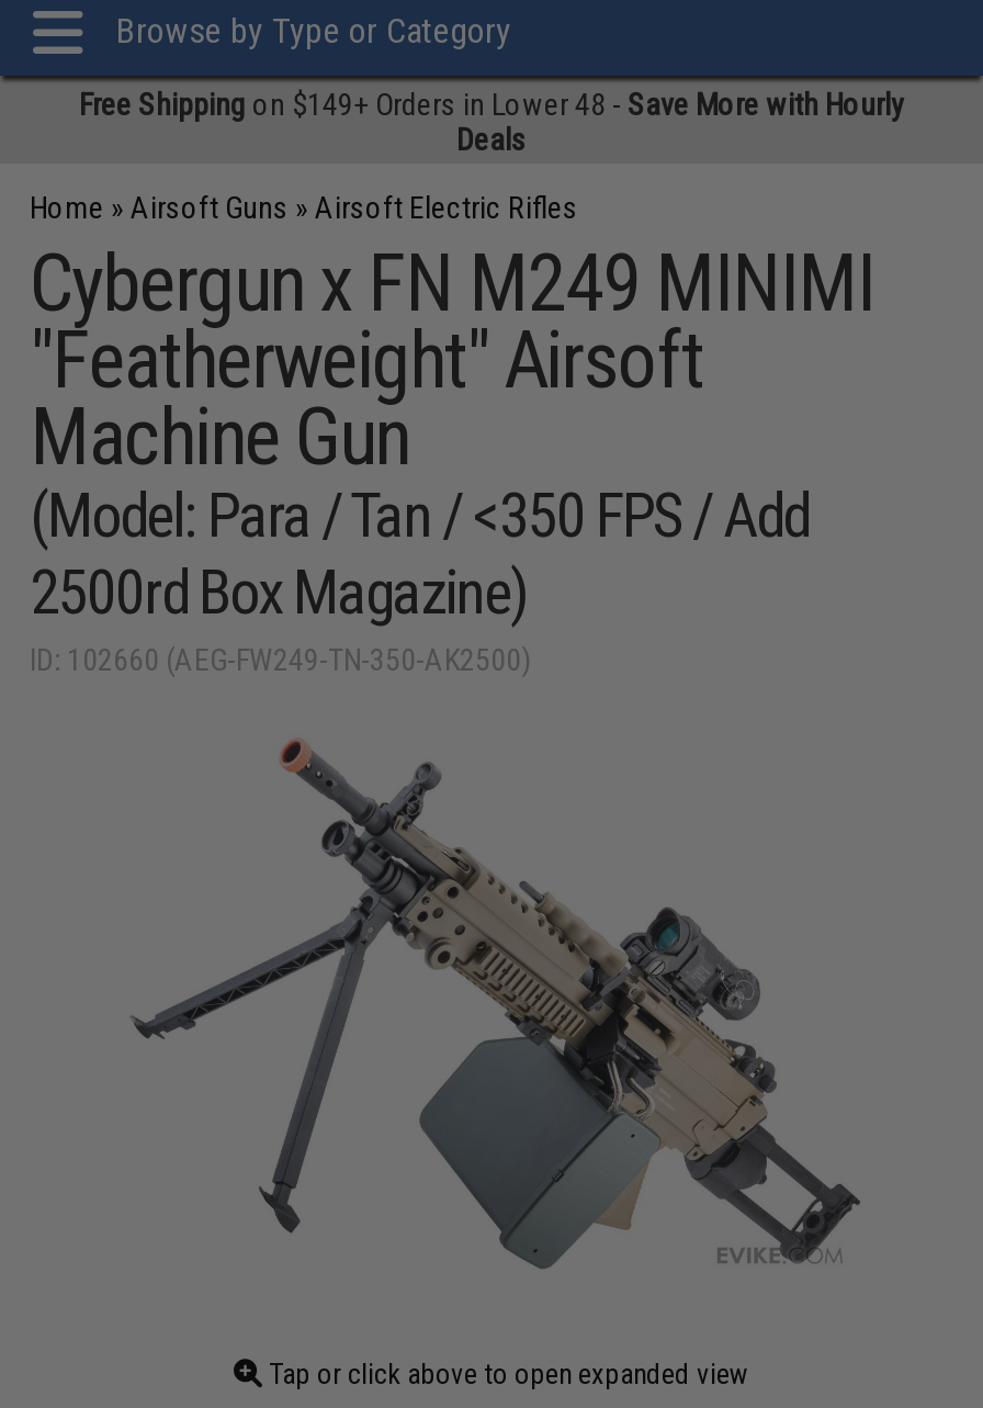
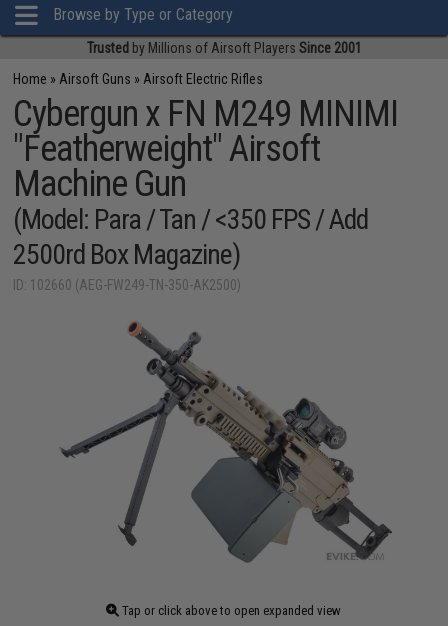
- Free Shipping on $149+ Orders in Lower 48 - Save More with Hourly
- Deals
+ Trusted by Millions of Airsoft Players Since 2001
